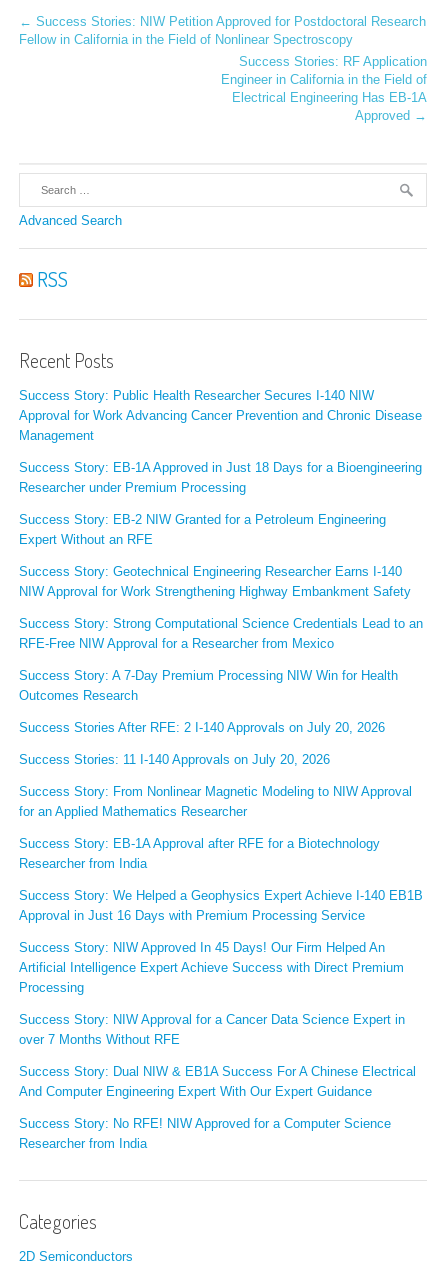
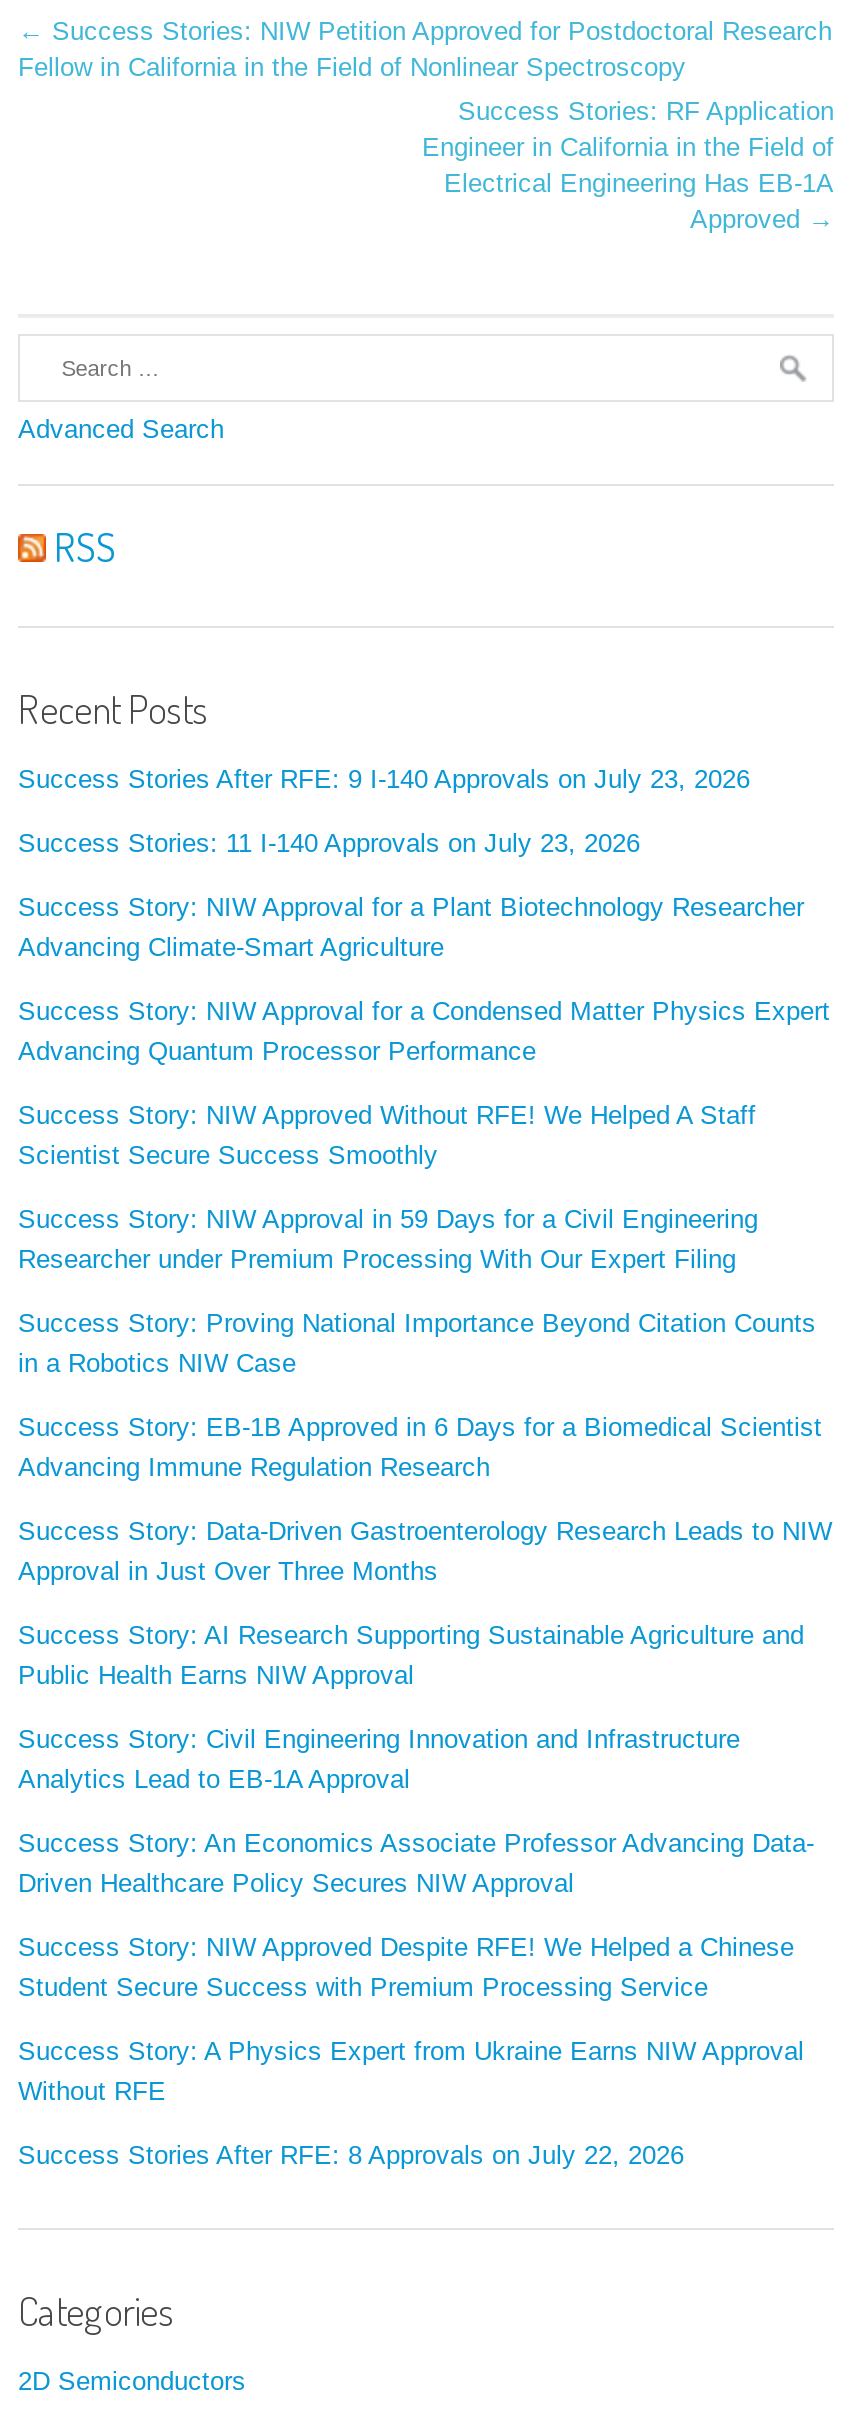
- Success Story: Public Health Researcher Secures I-140 NIW
- Approval for Work Advancing Cancer Prevention and Chronic Disease
- Management
+ Success Stories After RFE: 9 I-140 Approvals on July 23, 2026

- Success Story: EB-1A Approved in Just 18 Days for a Bioengineering
- Researcher under Premium Processing
+ Success Stories: 11 I-140 Approvals on July 23, 2026

- Success Story: EB-2 NIW Granted for a Petroleum Engineering
- Expert Without an RFE
+ Success Story: NIW Approval for a Plant Biotechnology Researcher
+ Advancing Climate-Smart Agriculture

- Success Story: Geotechnical Engineering Researcher Earns I-140
- NIW Approval for Work Strengthening Highway Embankment Safety
+ Success Story: NIW Approval for a Condensed Matter Physics Expert
+ Advancing Quantum Processor Performance

- Success Story: Strong Computational Science Credentials Lead to an
- RFE-Free NIW Approval for a Researcher from Mexico
+ Success Story: NIW Approved Without RFE! We Helped A Staff
+ Scientist Secure Success Smoothly

- Success Story: A 7-Day Premium Processing NIW Win for Health
- Outcomes Research
+ Success Story: NIW Approval in 59 Days for a Civil Engineering
+ Researcher under Premium Processing With Our Expert Filing

- Success Stories After RFE: 2 I-140 Approvals on July 20, 2026
+ Success Story: Proving National Importance Beyond Citation Counts
+ in a Robotics NIW Case

- Success Stories: 11 I-140 Approvals on July 20, 2026
+ Success Story: EB-1B Approved in 6 Days for a Biomedical Scientist
+ Advancing Immune Regulation Research

- Success Story: From Nonlinear Magnetic Modeling to NIW Approval
- for an Applied Mathematics Researcher
+ Success Story: Data-Driven Gastroenterology Research Leads to NIW
+ Approval in Just Over Three Months

- Success Story: EB-1A Approval after RFE for a Biotechnology
- Researcher from India
+ Success Story: AI Research Supporting Sustainable Agriculture and
+ Public Health Earns NIW Approval

- Success Story: We Helped a Geophysics Expert Achieve I-140 EB1B
- Approval in Just 16 Days with Premium Processing Service
+ Success Story: Civil Engineering Innovation and Infrastructure
+ Analytics Lead to EB-1A Approval

- Success Story: NIW Approved In 45 Days! Our Firm Helped An
- Artificial Intelligence Expert Achieve Success with Direct Premium
- Processing
+ Success Story: An Economics Associate Professor Advancing Data-
+ Driven Healthcare Policy Secures NIW Approval

- Success Story: NIW Approval for a Cancer Data Science Expert in
- over 7 Months Without RFE
+ Success Story: NIW Approved Despite RFE! We Helped a Chinese
+ Student Secure Success with Premium Processing Service

- Success Story: Dual NIW & EB1A Success For A Chinese Electrical
- And Computer Engineering Expert With Our Expert Guidance
+ Success Story: A Physics Expert from Ukraine Earns NIW Approval
+ Without RFE

- Success Story: No RFE! NIW Approved for a Computer Science
- Researcher from India
+ Success Stories After RFE: 8 Approvals on July 22, 2026
